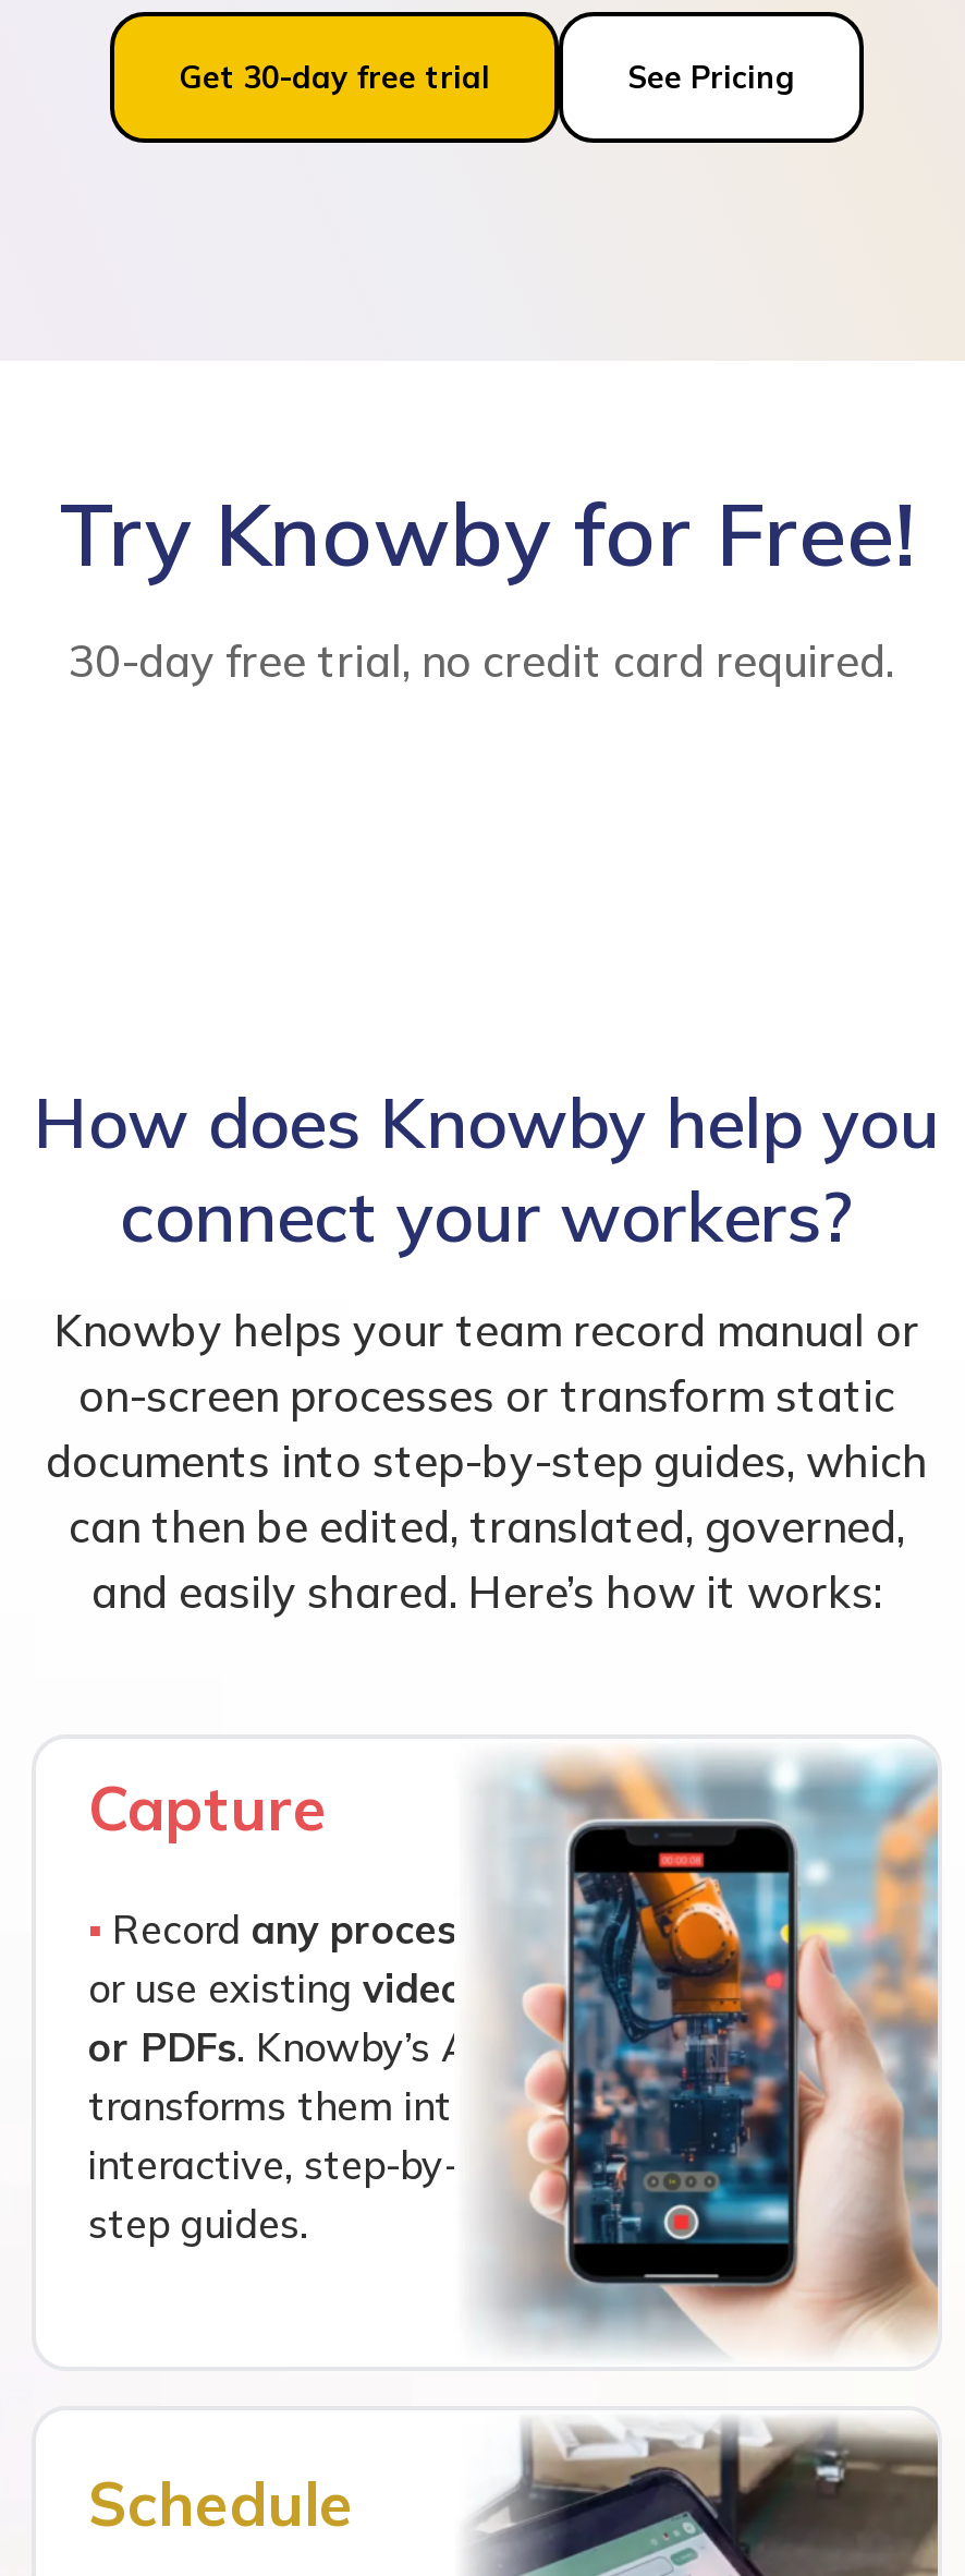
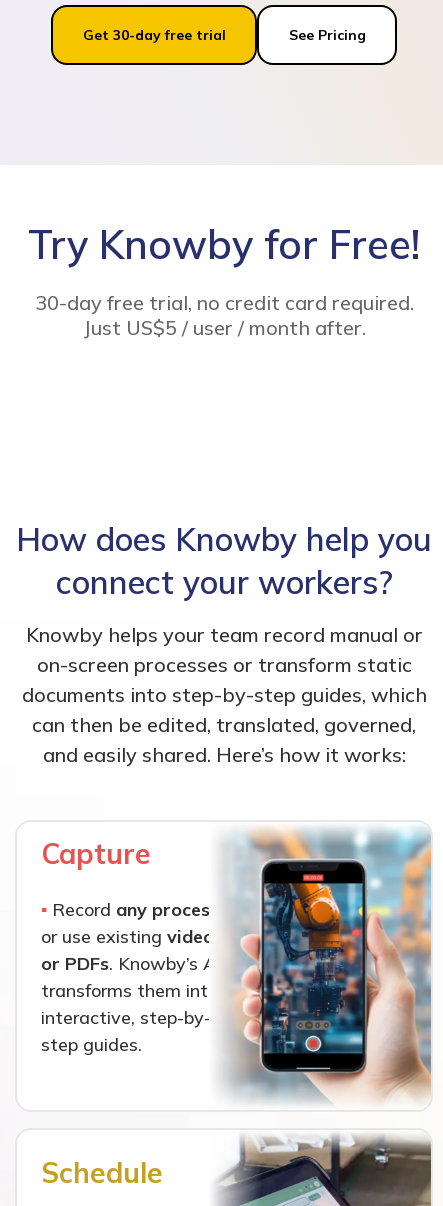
+ Just US$5 / user / month after.
